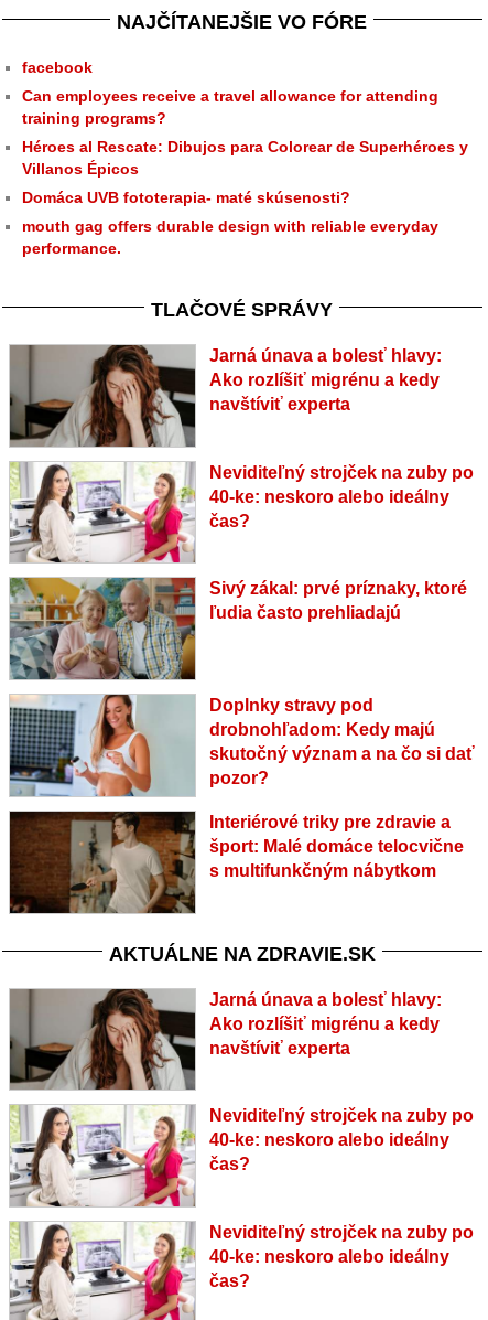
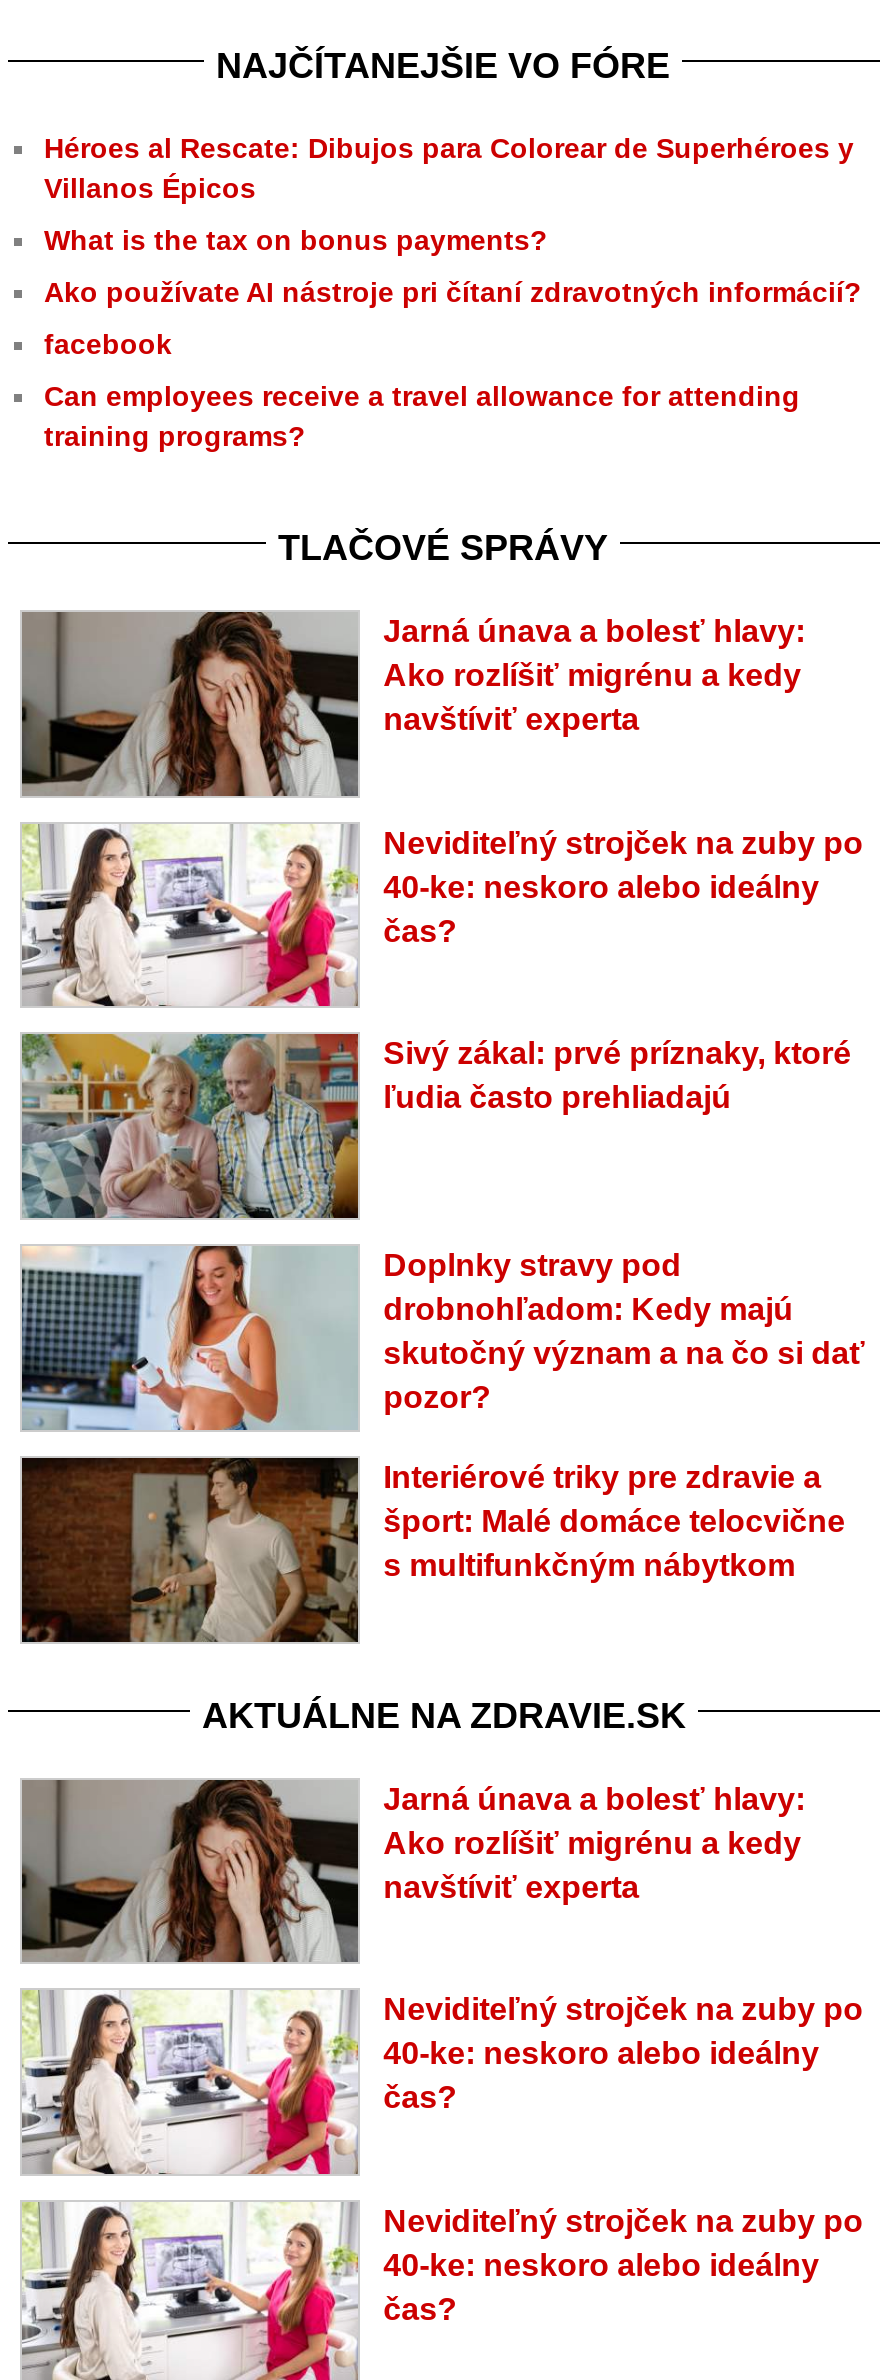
+ What is the tax on bonus payments?
+ Ako používate AI nástroje pri čítaní zdravotných informácií?

moved down: facebook | Can employees receive a travel allowance for attending | training programs?

moved up: Héroes al Rescate: Dibujos para Colorear de Superhéroes y | Villanos Épicos

- Domáca UVB fototerapia- maté skúsenosti?
- mouth gag offers durable design with reliable everyday
- performance.
